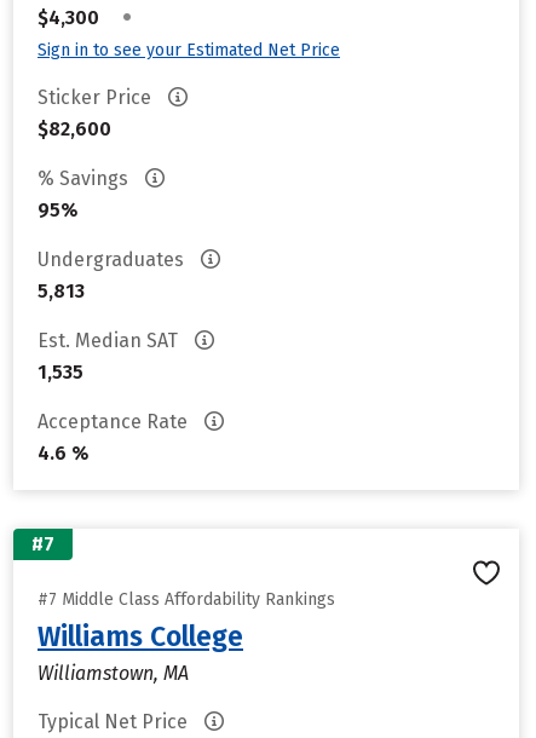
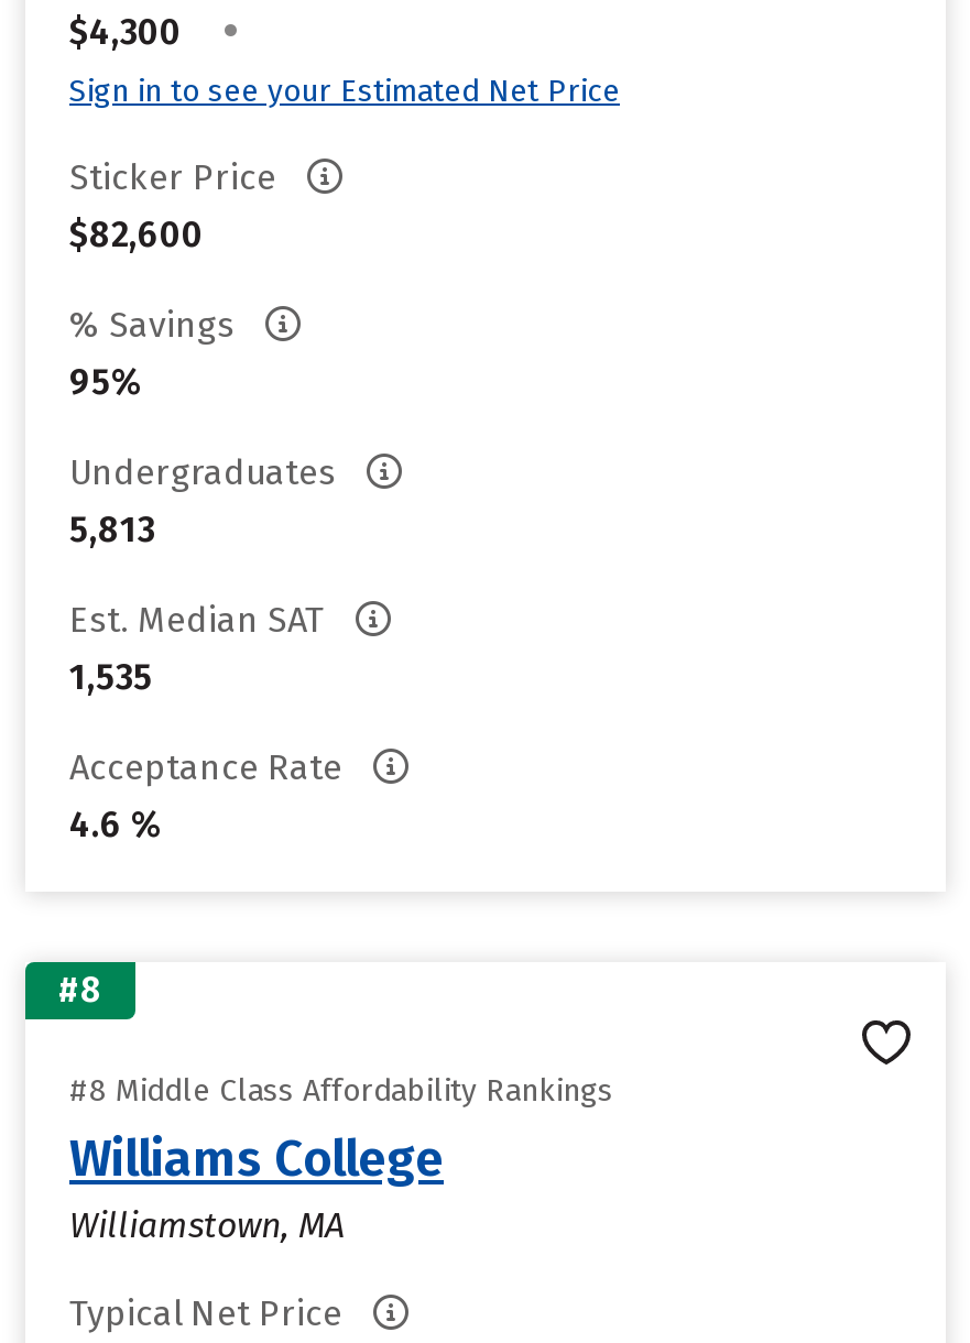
- #7
+ #8

- #7 Middle Class Affordability Rankings
+ #8 Middle Class Affordability Rankings
